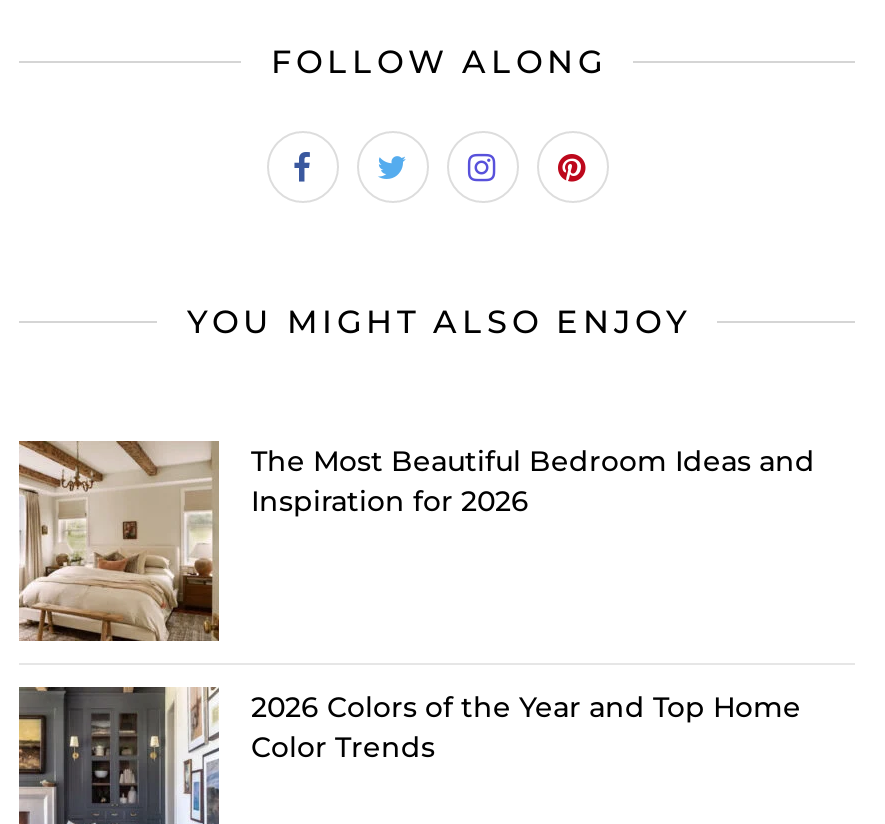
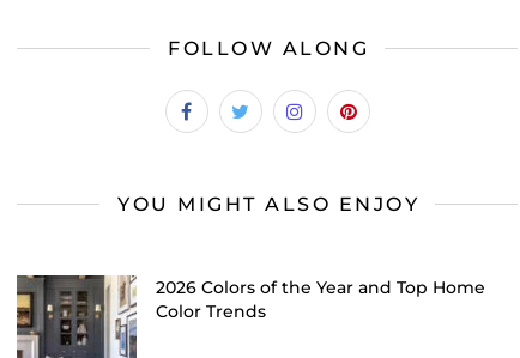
- [image]
- The Most Beautiful Bedroom Ideas and
- Inspiration for 2026
